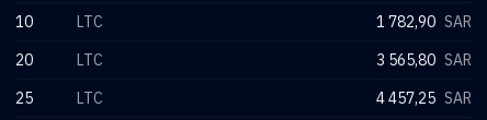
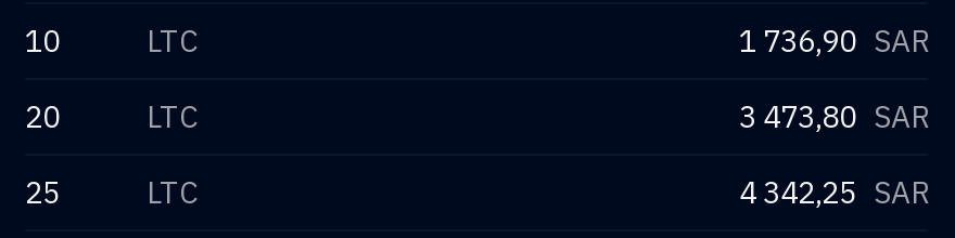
- 1 782,90 SAR
+ 1 736,90 SAR

- 3 565,80 SAR
+ 3 473,80 SAR

- 4 457,25 SAR
+ 4 342,25 SAR
